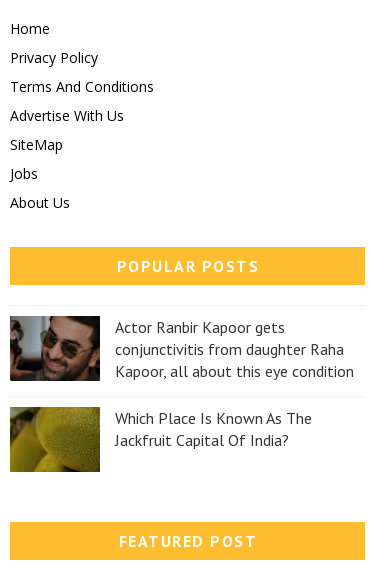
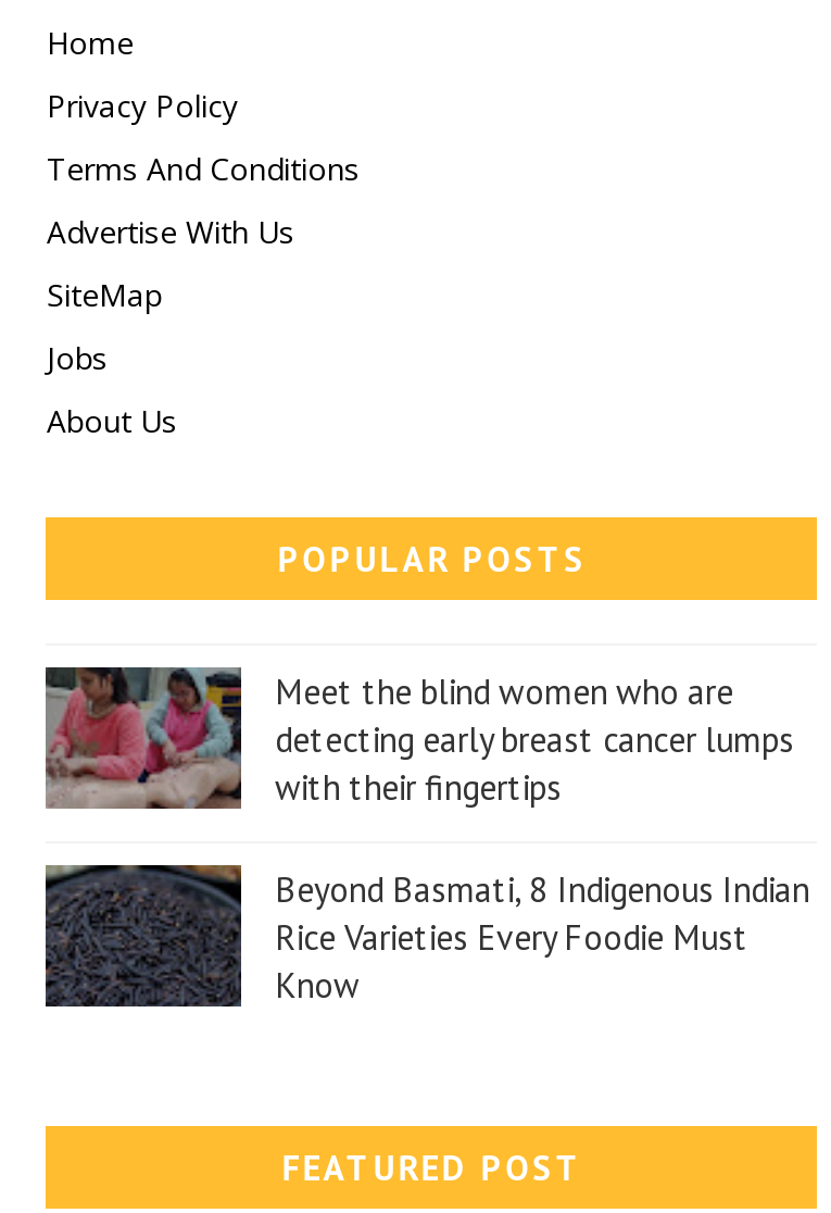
- [image]
- Actor Ranbir Kapoor gets
- conjunctivitis from daughter Raha
- Kapoor, all about this eye condition
+ [image]
+ Meet the blind women who are
+ detecting early breast cancer lumps
+ with their fingertips

- [image]
- Which Place Is Known As The
- Jackfruit Capital Of India?
+ [image]
+ Beyond Basmati, 8 Indigenous Indian
+ Rice Varieties Every Foodie Must
+ Know
